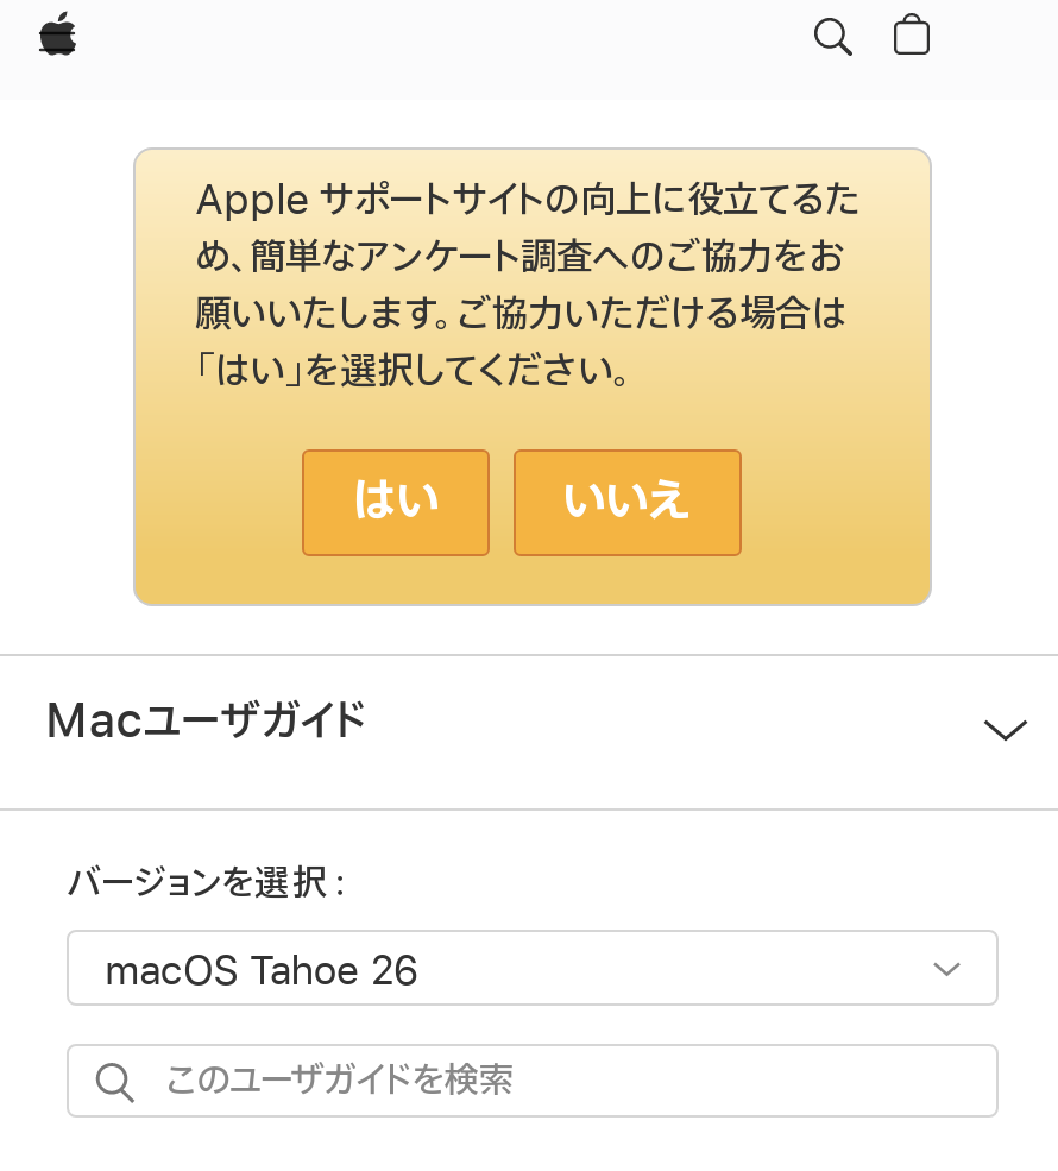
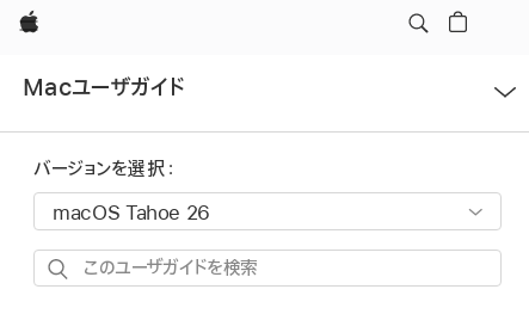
- [image]
- Apple サポートサイトの向上に役立てるた
- め、簡単なアンケート調査へのご協力をお
- 願いいたします。ご協力いただける場合は
- 「はい」を選択してください。
- はい
- いいえ
